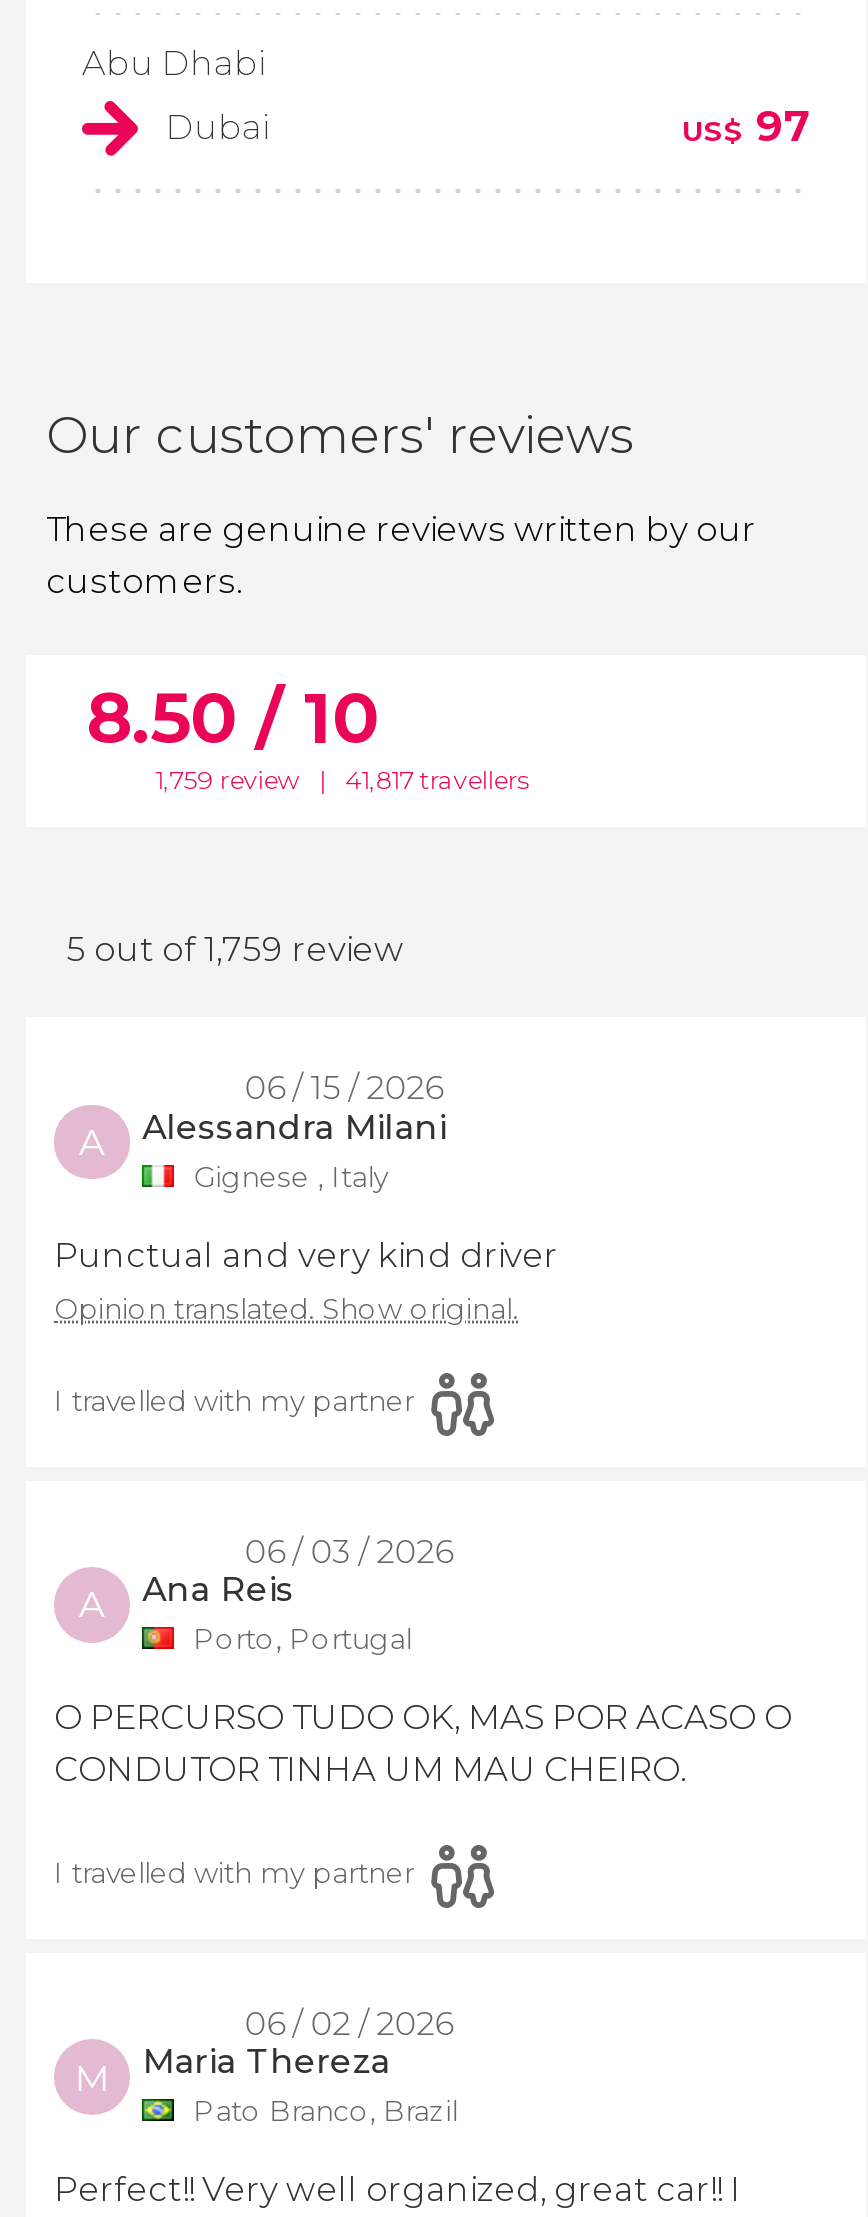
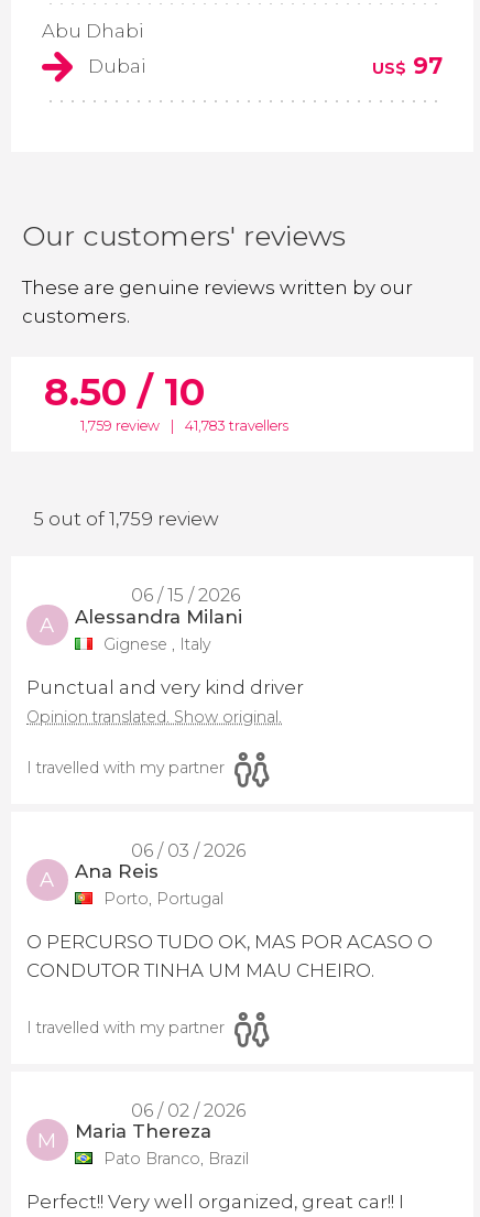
- 41,817 travellers
+ 41,783 travellers
